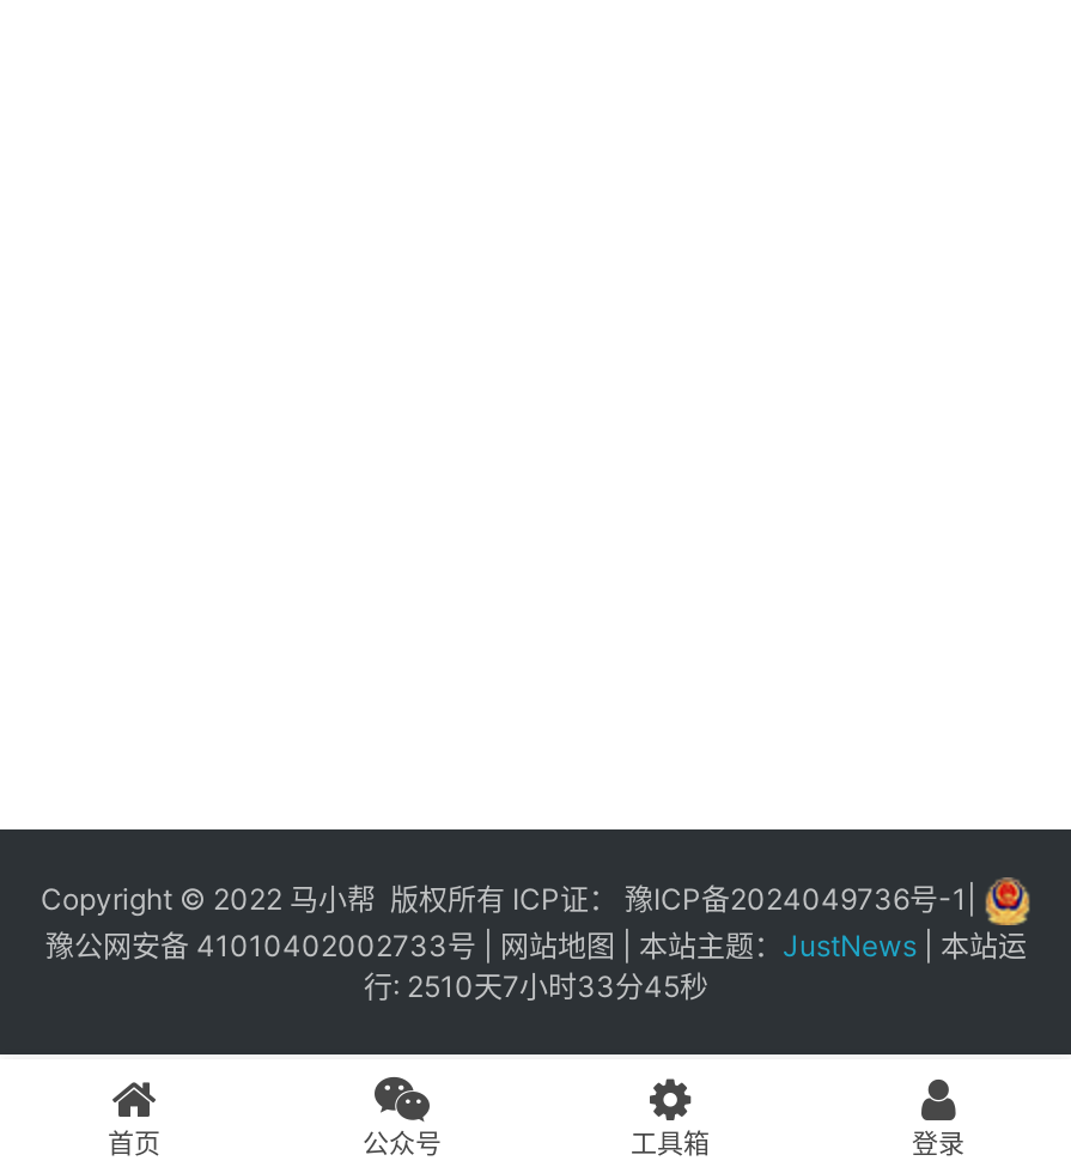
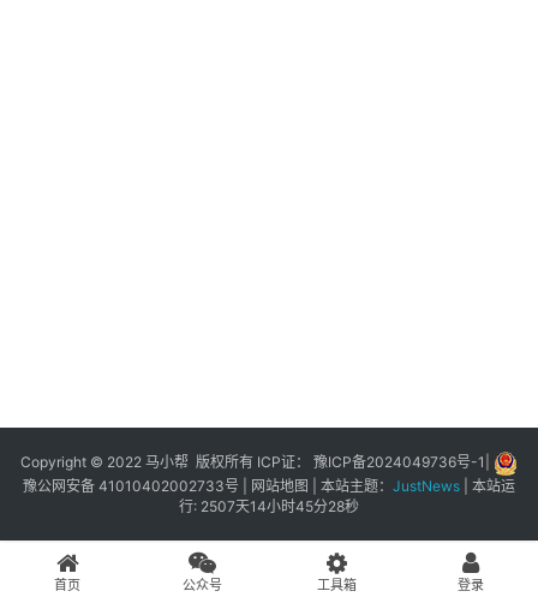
- 行: 2510天7小时33分45秒
+ 行: 2507天14小时45分28秒
